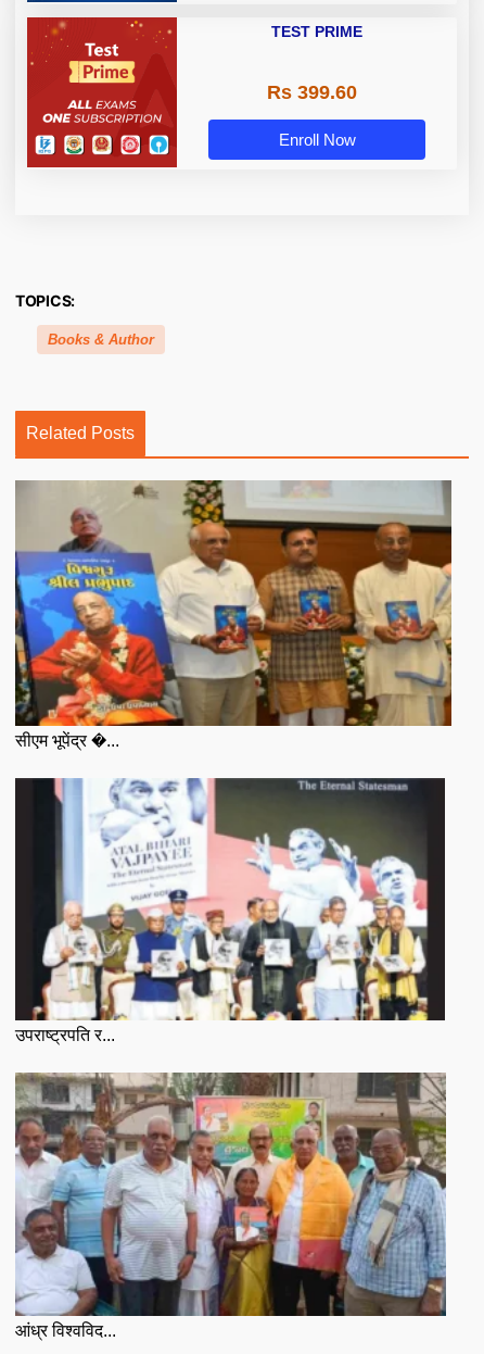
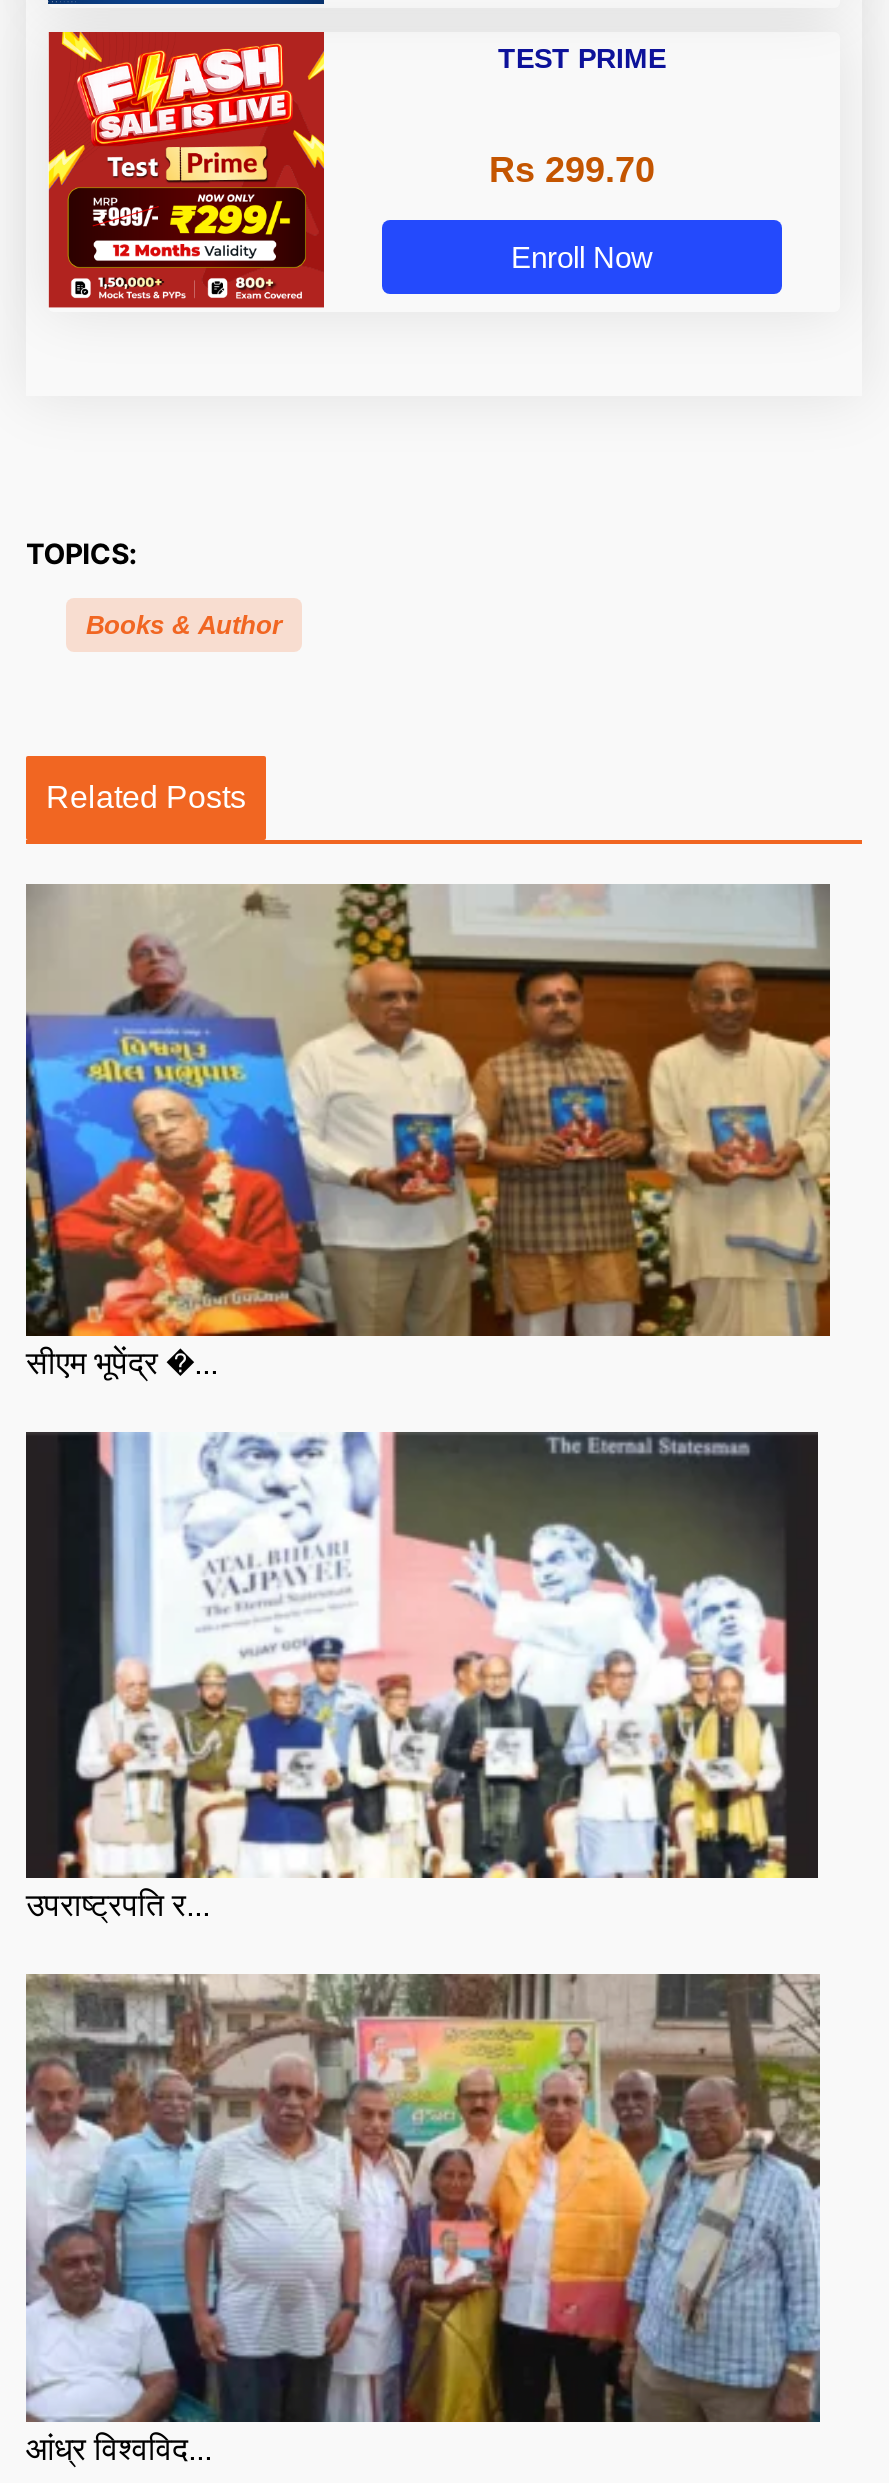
- [image]
+ [image]

- Rs 399.60
+ Rs 299.70
